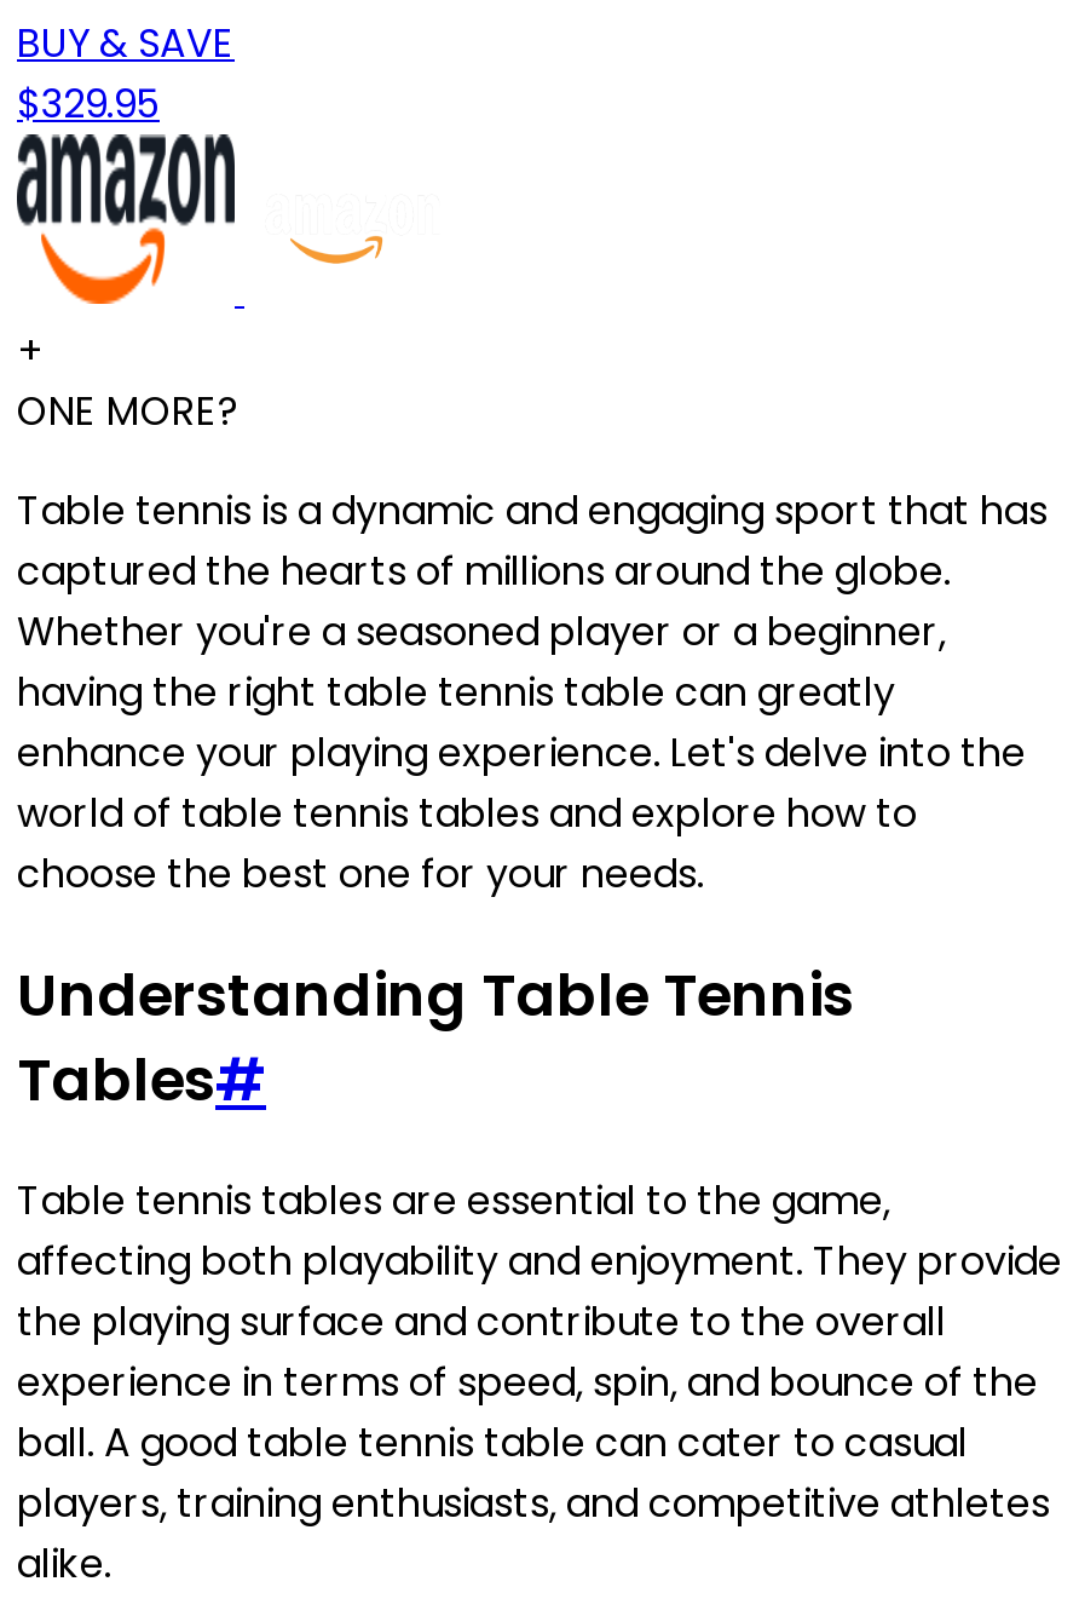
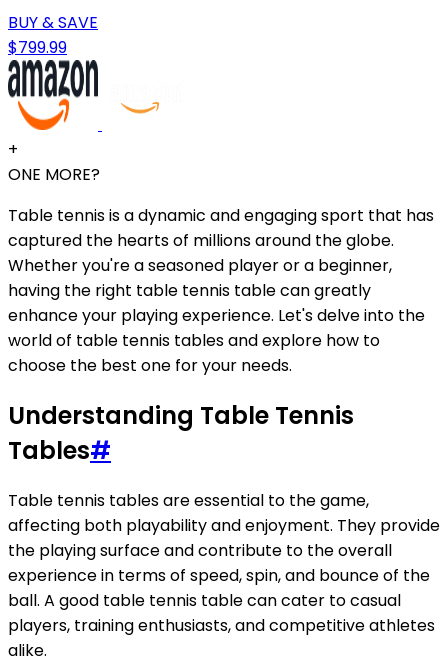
- $329.95
+ $799.99
